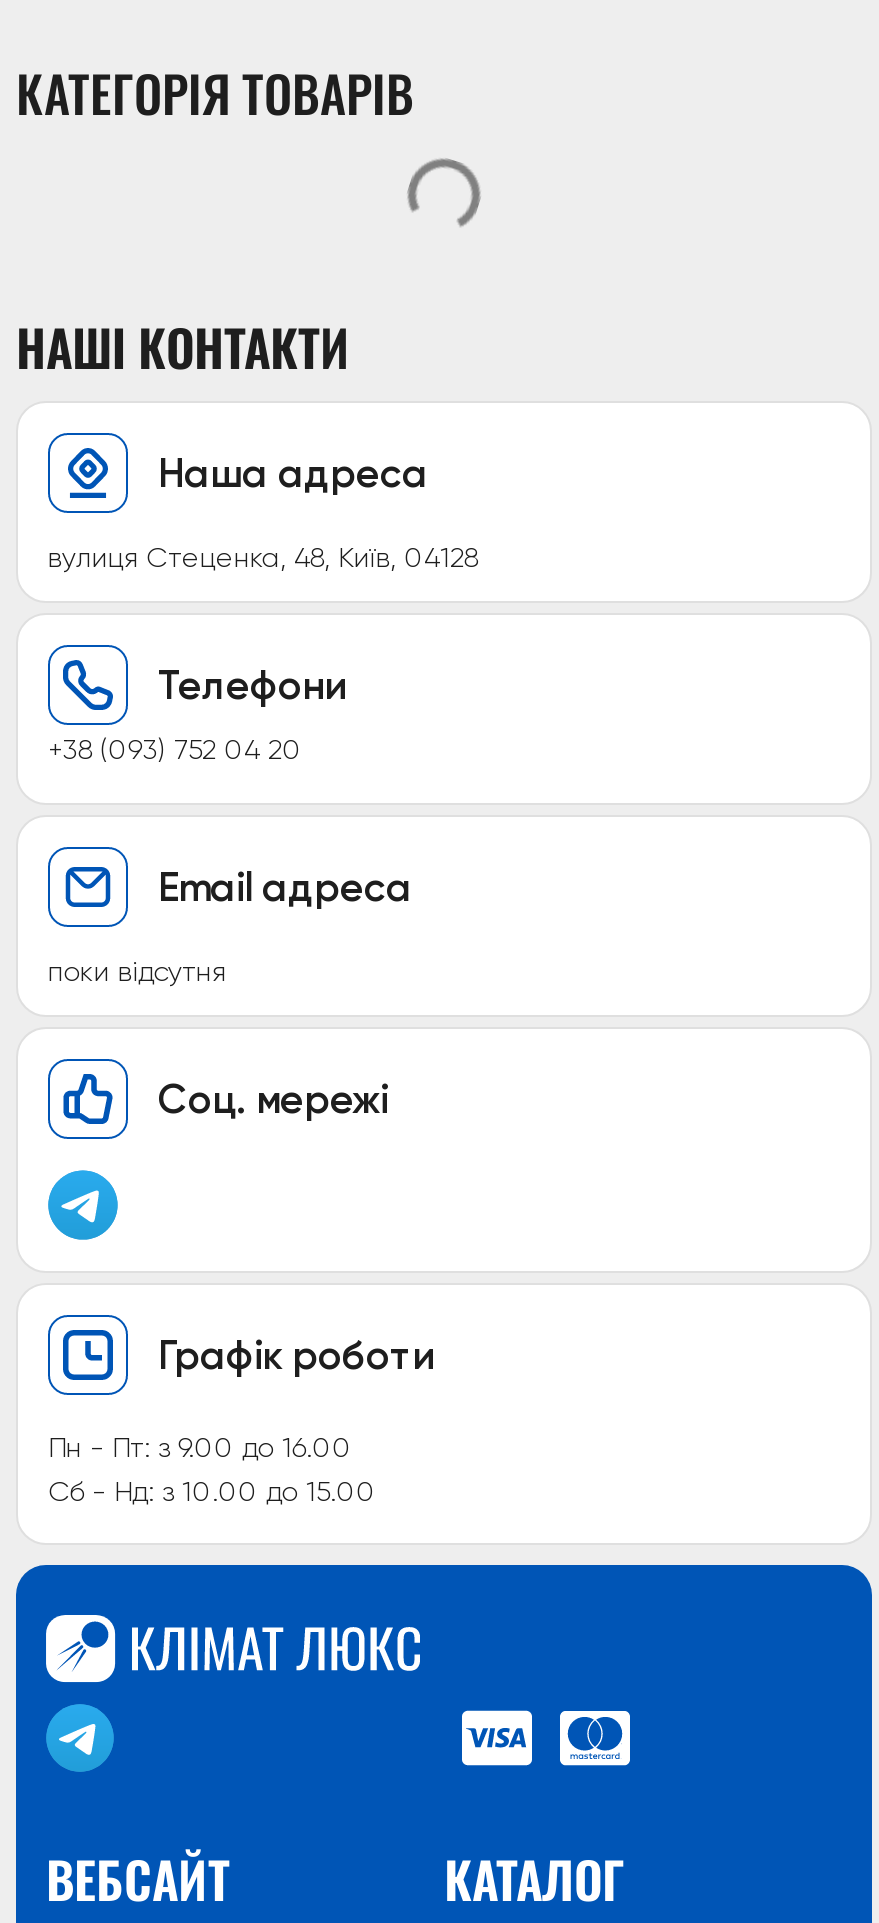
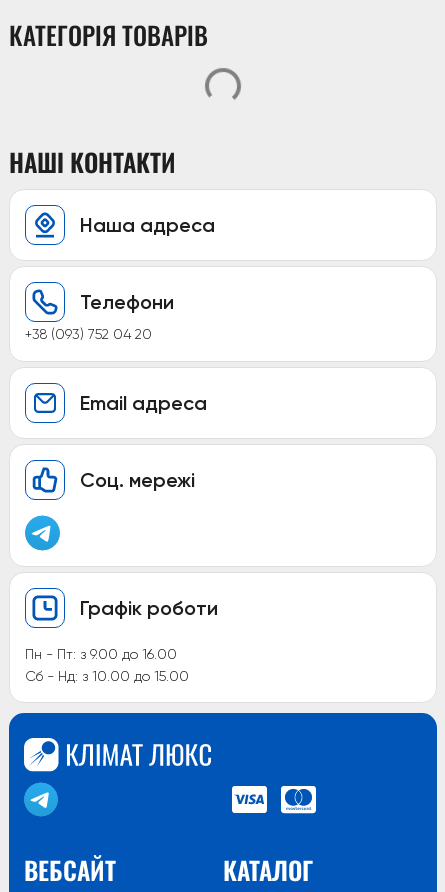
- вулиця Стеценка, 48, Київ, 04128

- поки відсутня
